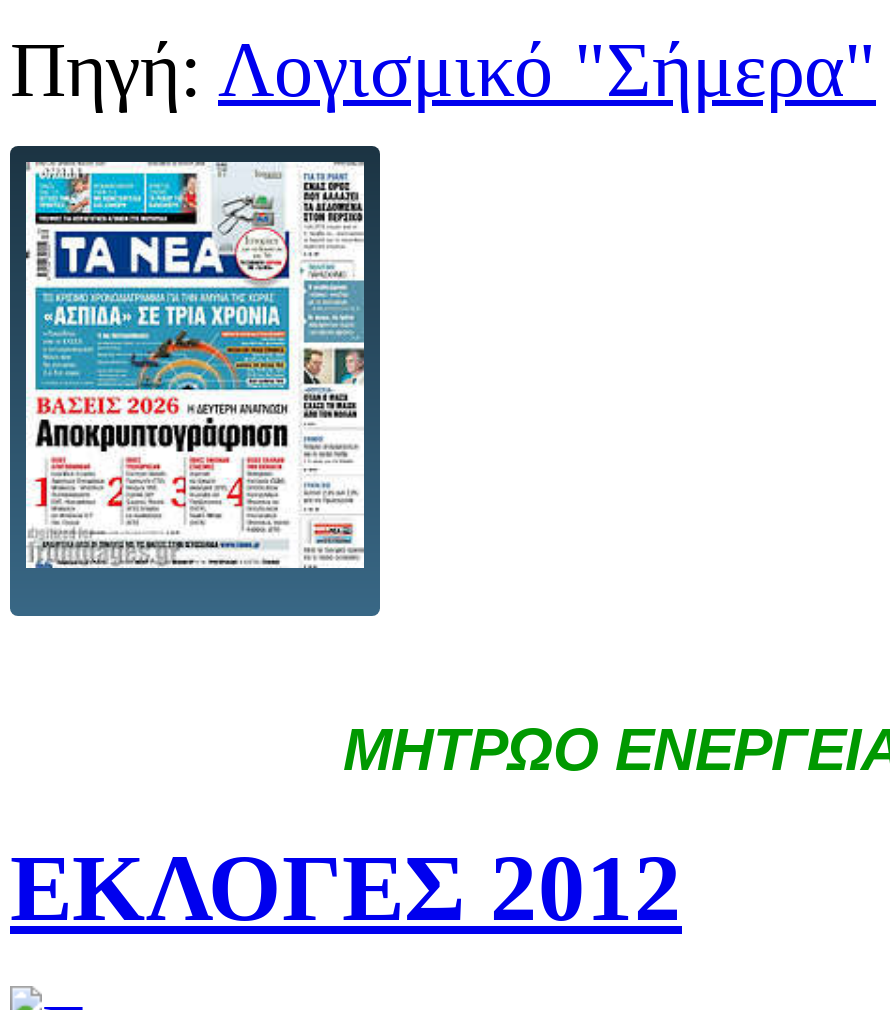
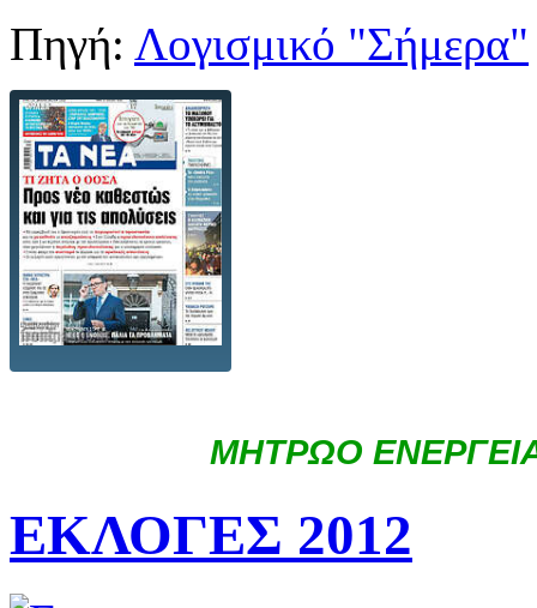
- [image]
+ [image]
